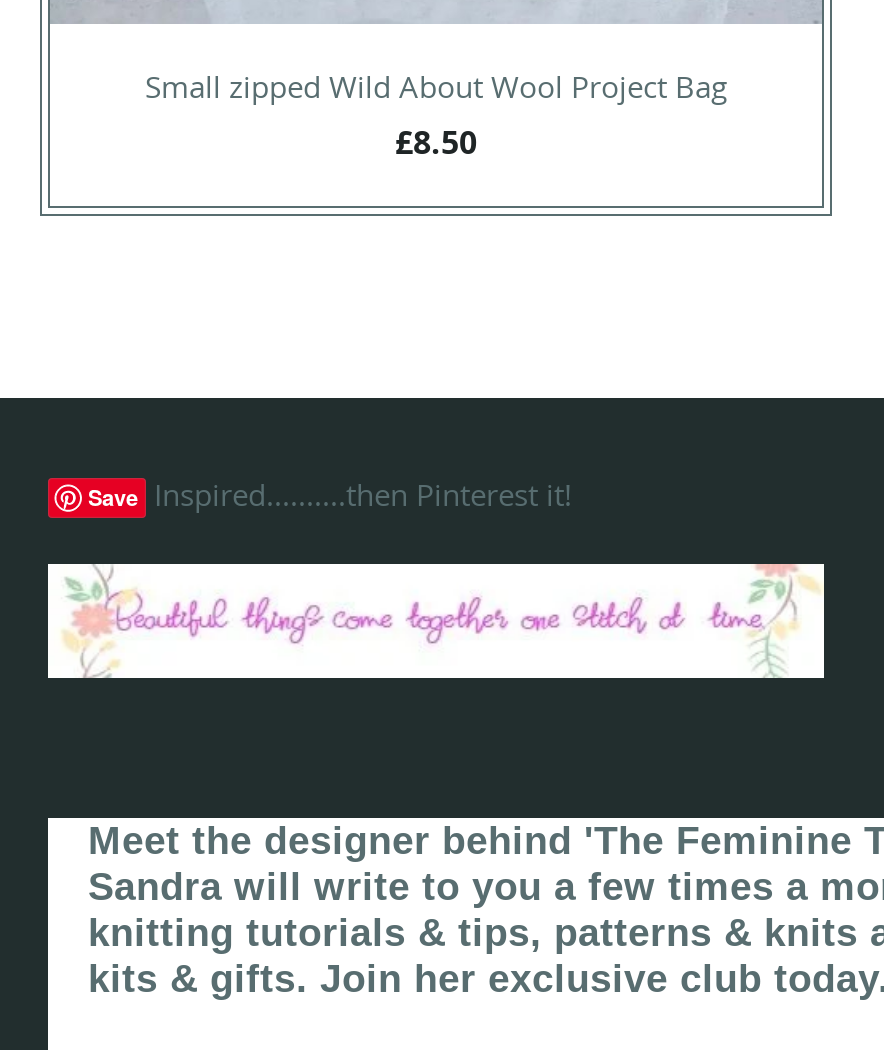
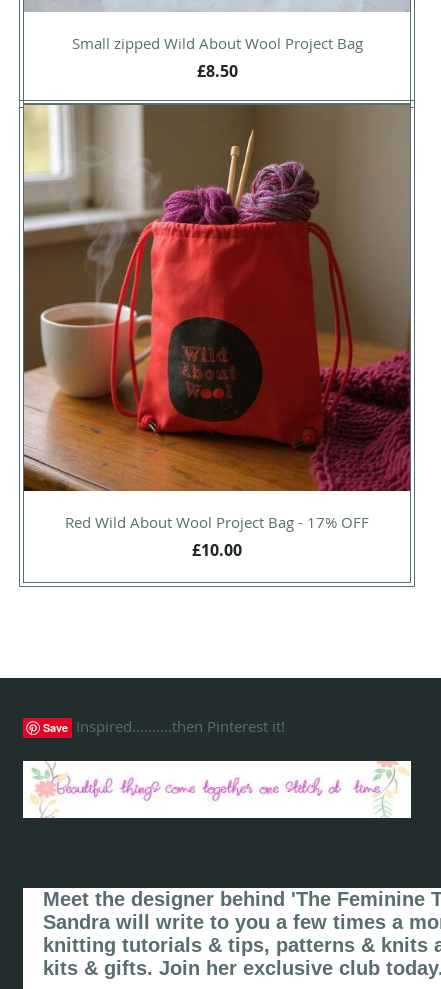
+ [image]
+ Red Wild About Wool Project Bag - 17% OFF
+ £10.00
